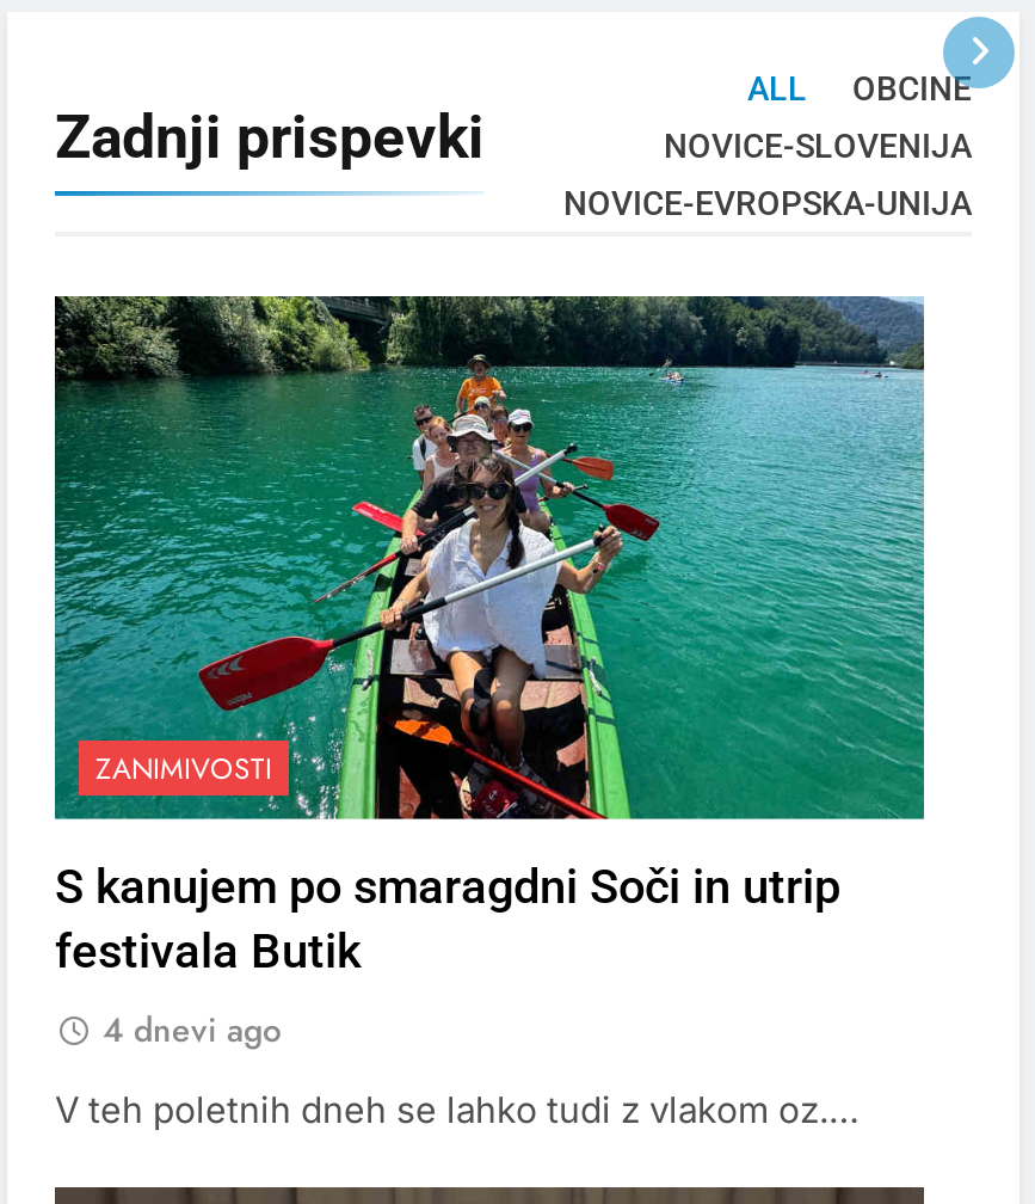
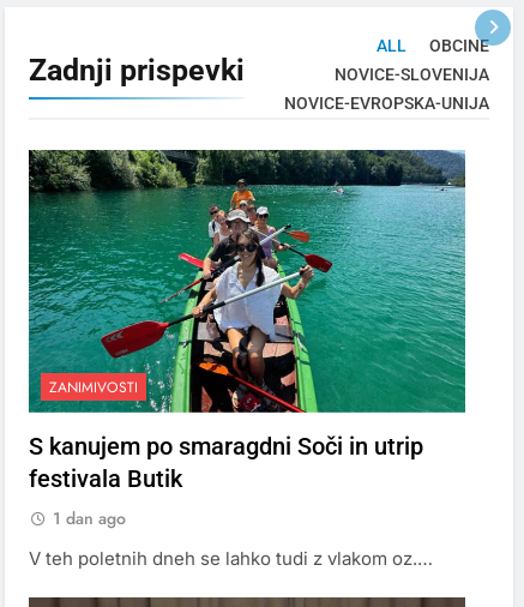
- 4 dnevi ago
+ 1 dan ago
